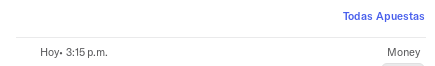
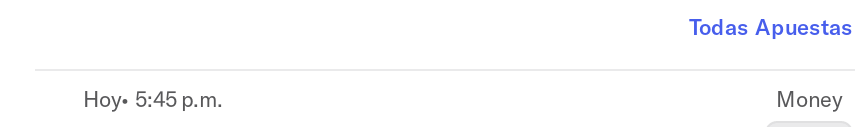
- Hoy• 3:15 p.m.
+ Hoy• 5:45 p.m.
